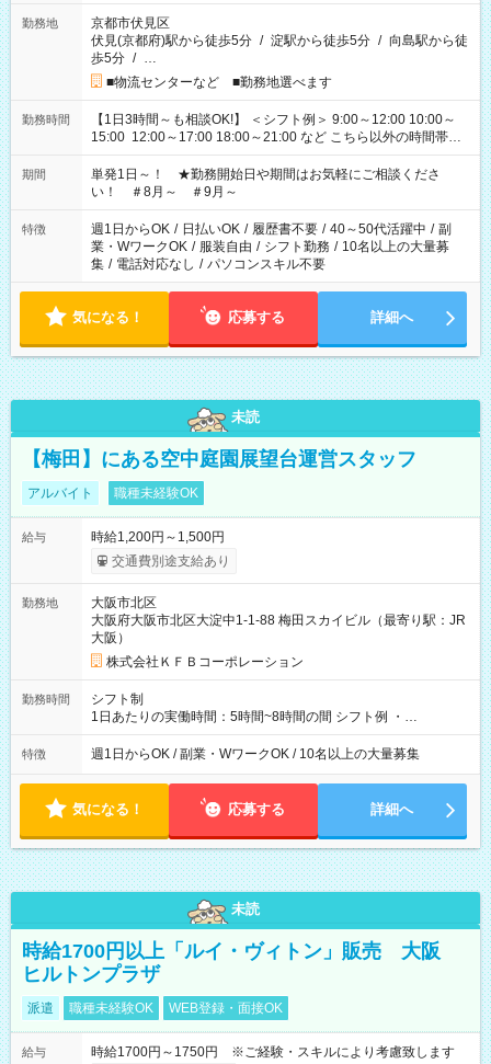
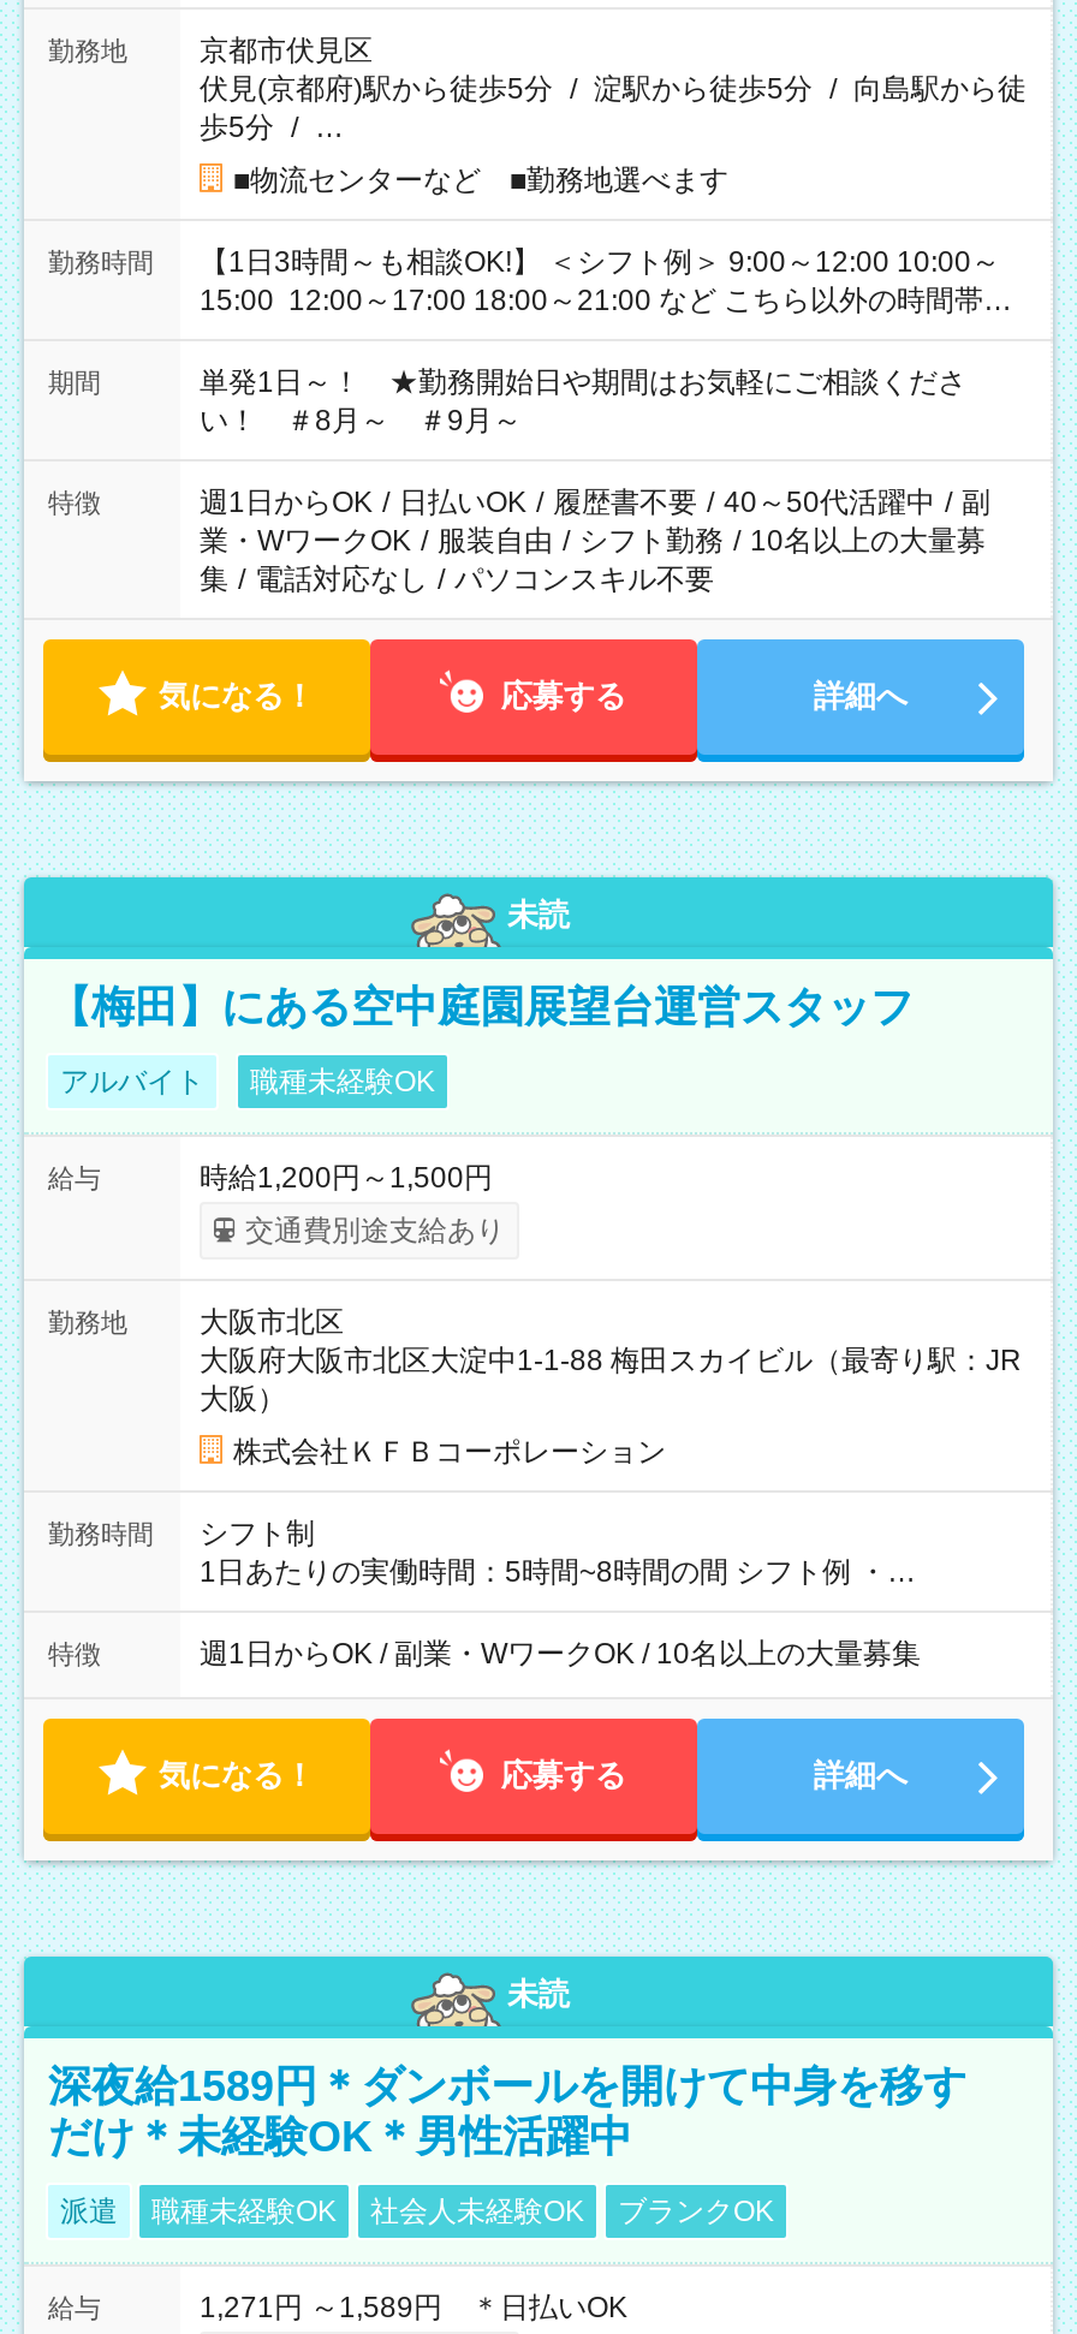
- 時給1700円以上「ルイ・ヴィトン」販売 大阪
- ヒルトンプラザ
+ 深夜給1589円＊ダンボールを開けて中身を移す
+ だけ＊未経験OK＊男性活躍中

- WEB登録・面接OK
+ 社会人未経験OK
+ ブランクOK

- 時給1700円～1750円 ※ご経験・スキルにより考慮致します
+ 1,271円 ～1,589円 ＊日払いOK
